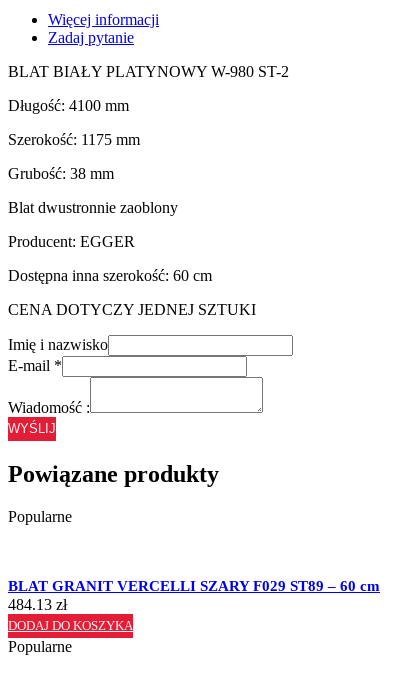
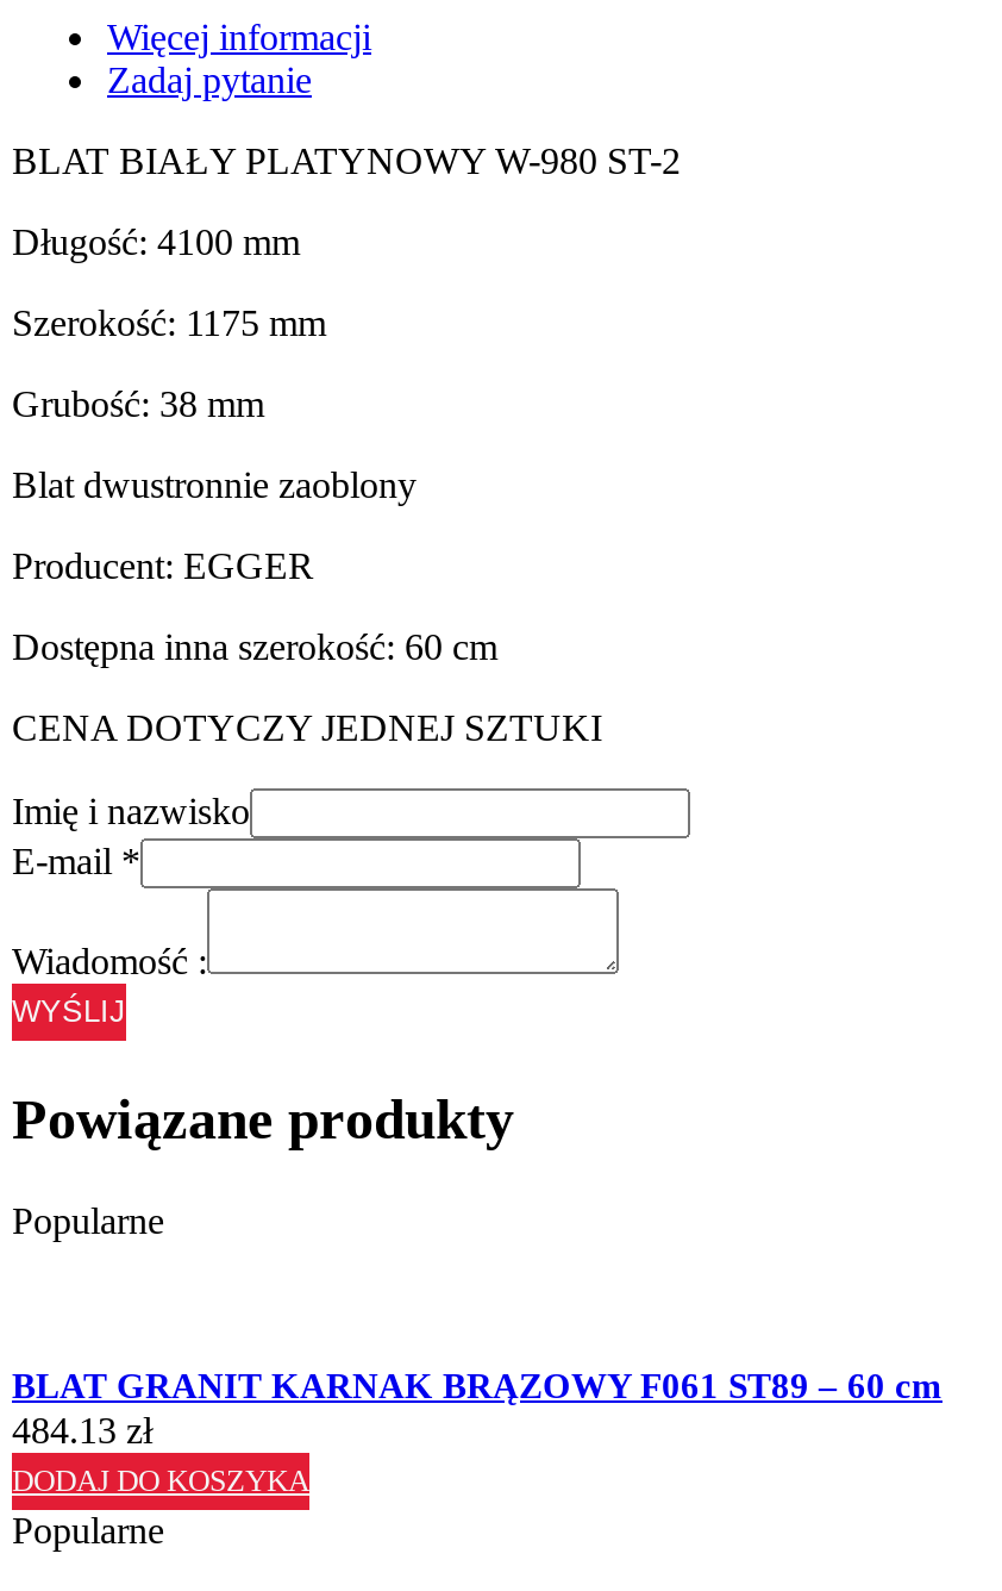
- BLAT GRANIT VERCELLI SZARY F029 ST89 – 60 cm
+ BLAT GRANIT KARNAK BRĄZOWY F061 ST89 – 60 cm
